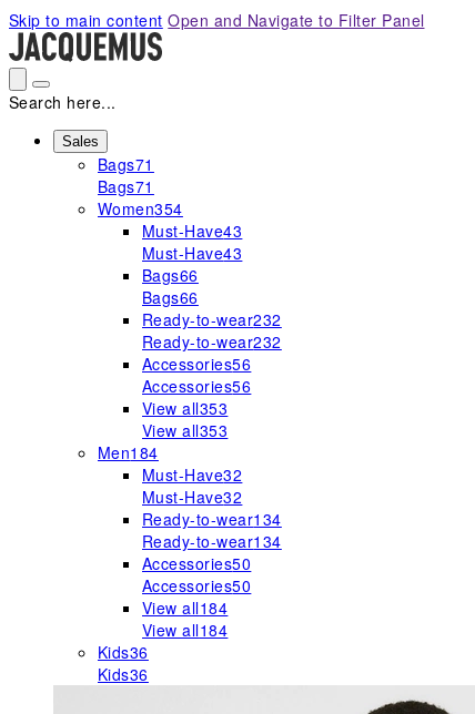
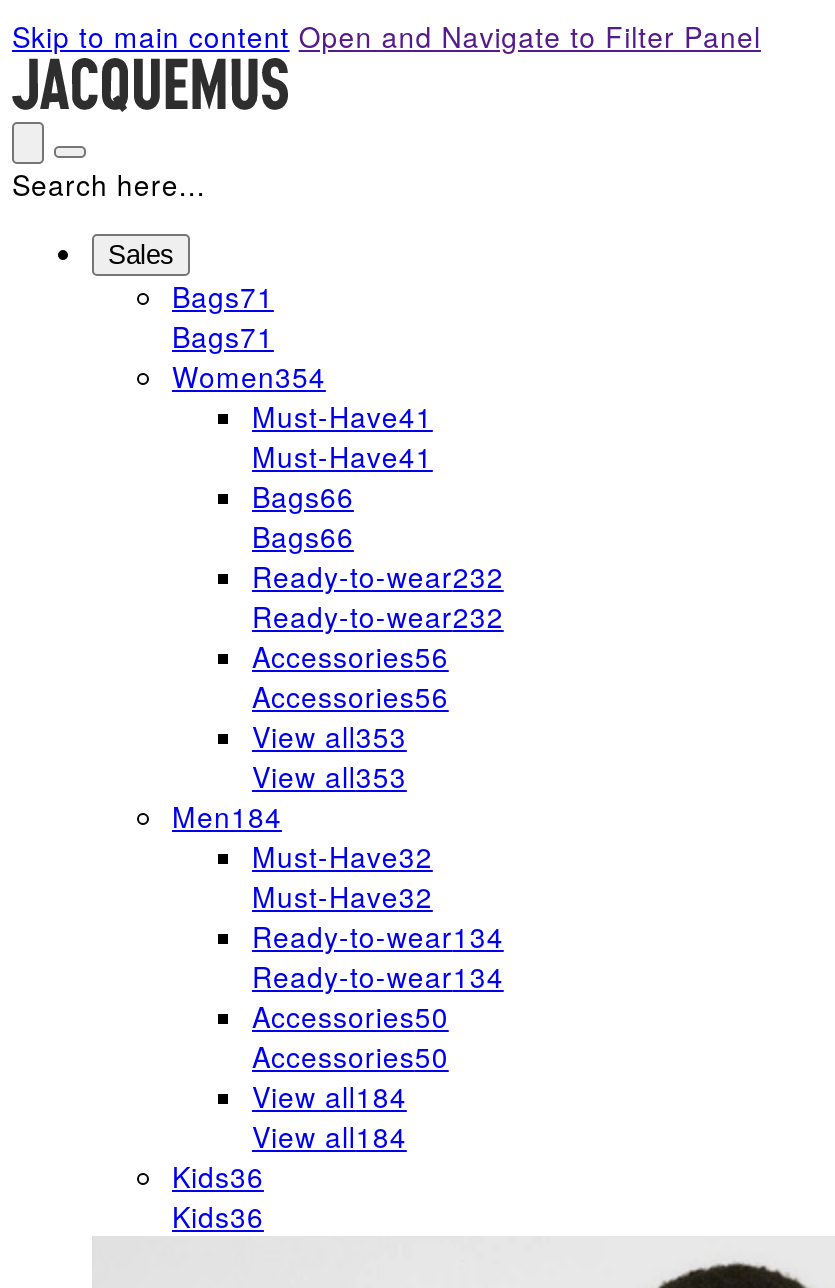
- Must-Have43
+ Must-Have41

- Must-Have43
+ Must-Have41
